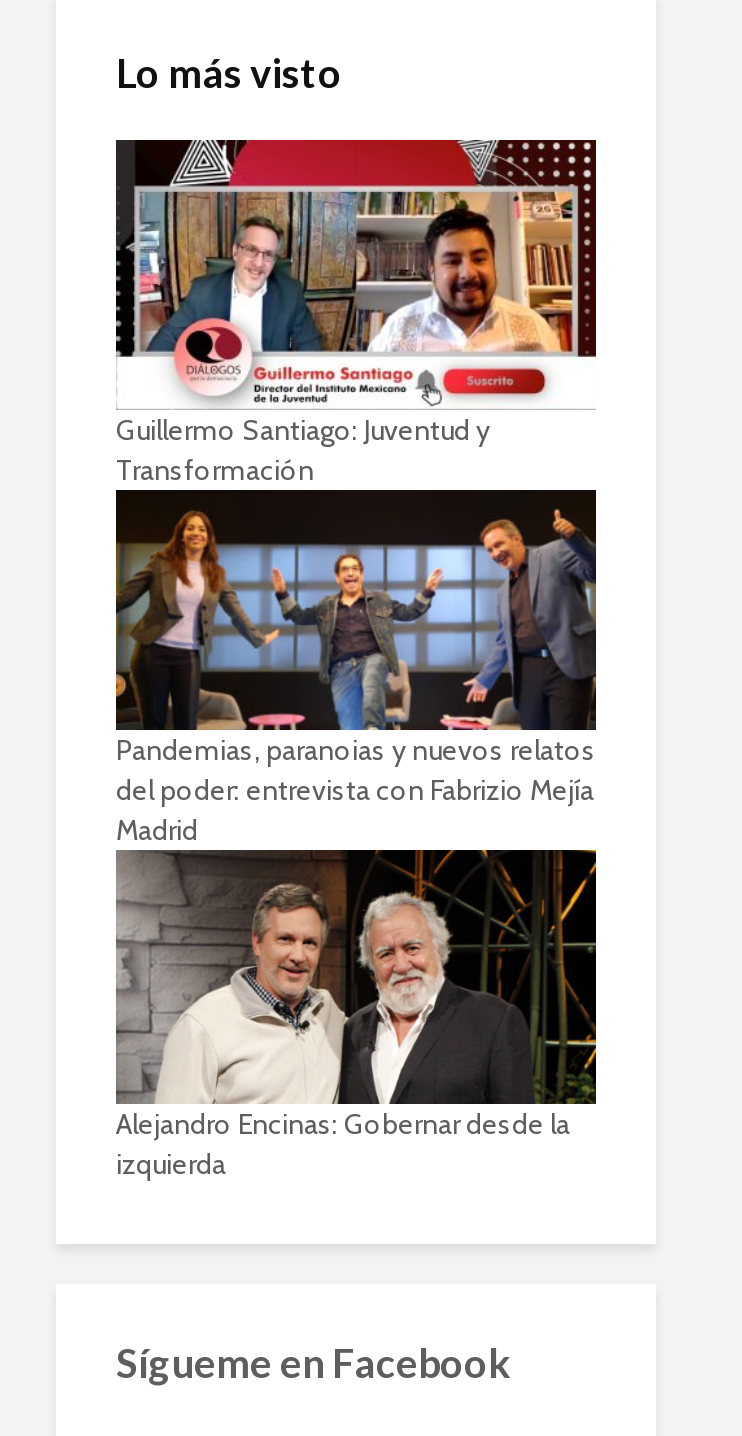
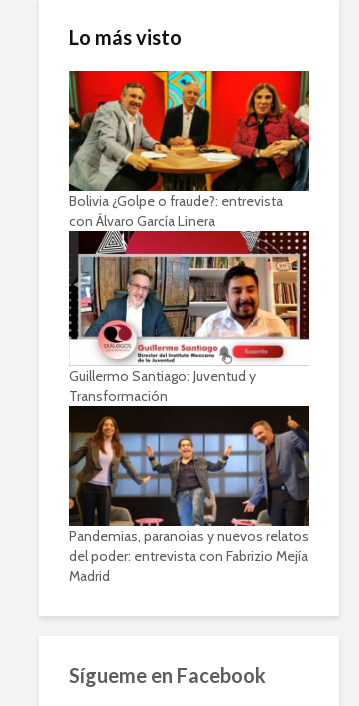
+ [image]
+ Bolivia ¿Golpe o fraude?: entrevista
+ con Álvaro García Linera

moved down: [image] | Guillermo Santiago: Juventud y | Transformación | Pandemias, paranoias y nuevos relatos | del poder: entrevista con Fabrizio Mejía | Madrid

- [image]
- Alejandro Encinas: Gobernar desde la
- izquierda
